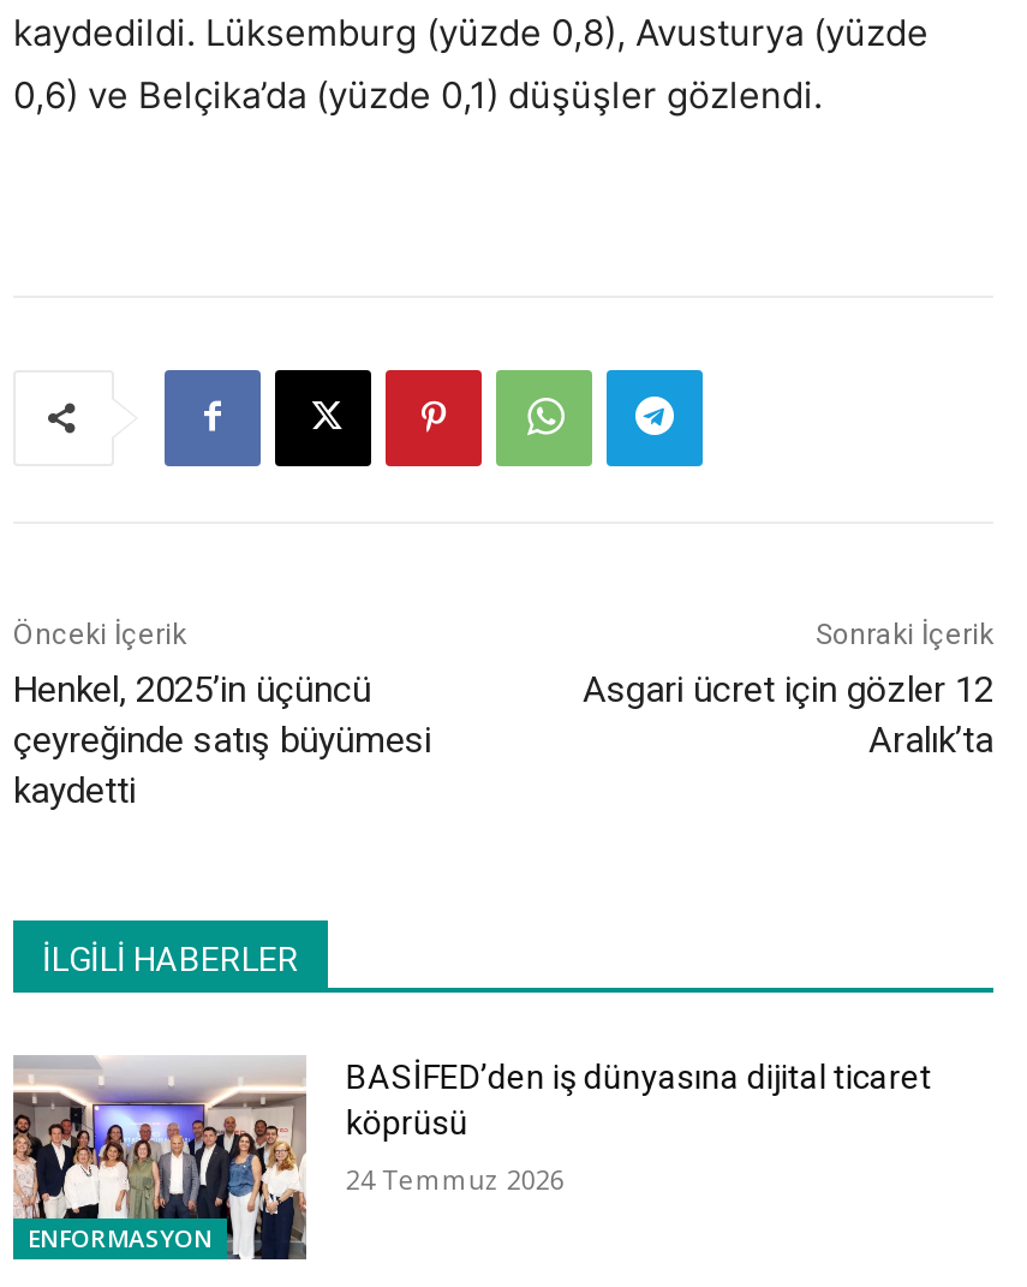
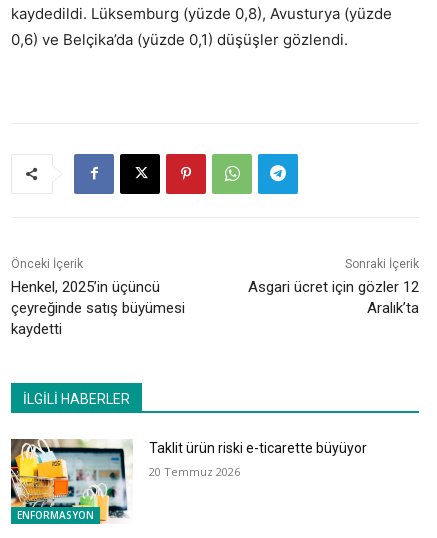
- [image]
- BASİFED’den iş dünyasına dijital ticaret
- köprüsü
+ [image]
+ Taklit ürün riski e-ticarette büyüyor

- 24 Temmuz 2026
+ 20 Temmuz 2026
